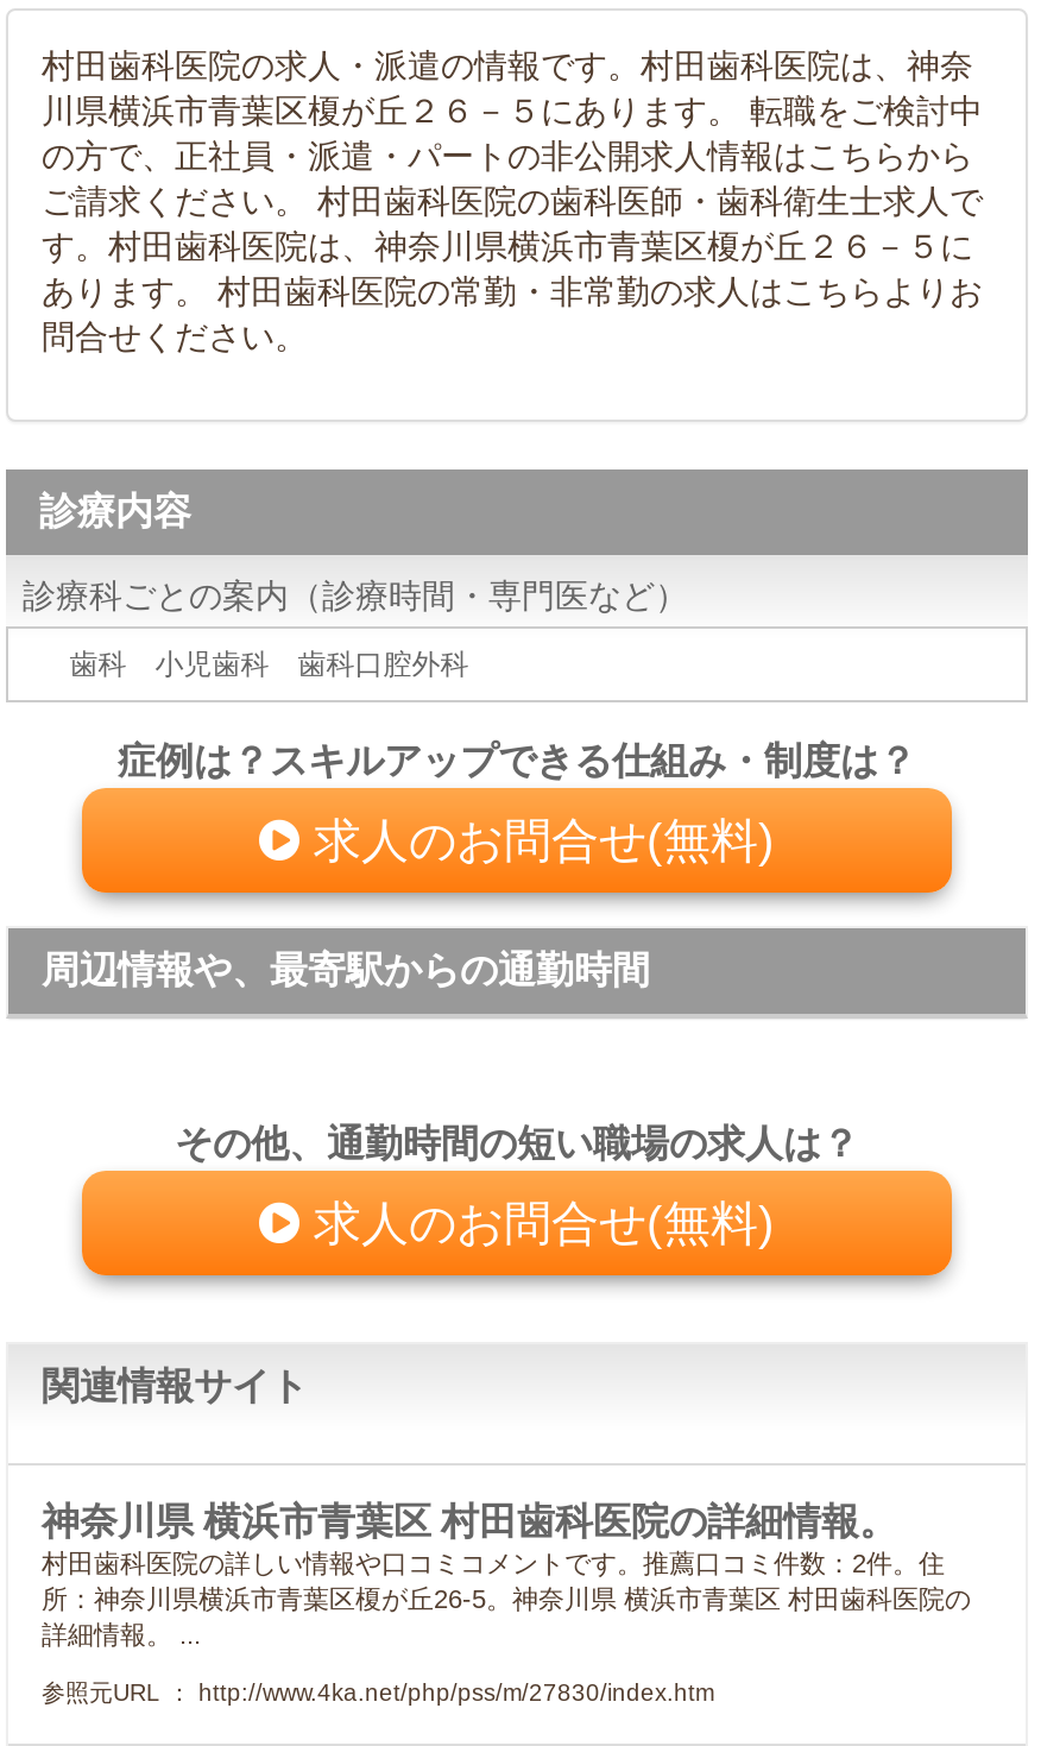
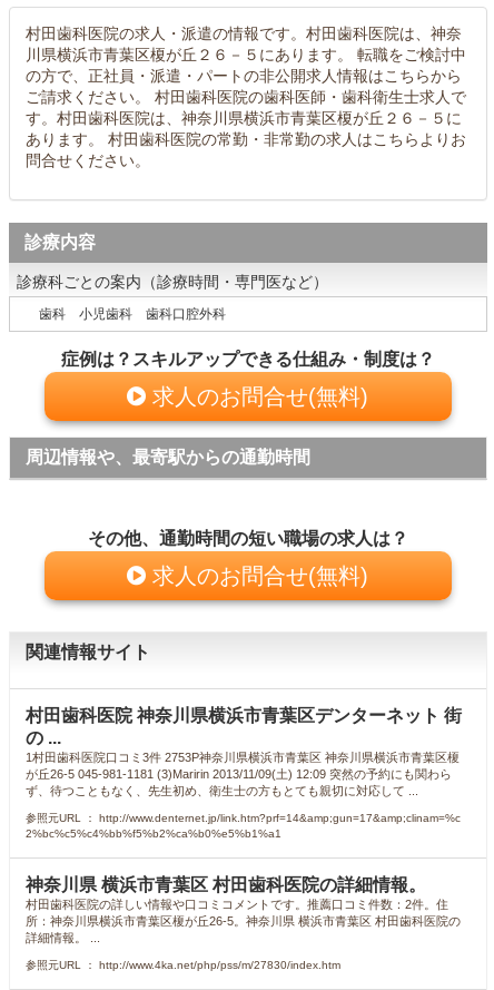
+ 村田歯科医院 神奈川県横浜市青葉区デンターネット 街
+ の ...
+ 1村田歯科医院口コミ3件 2753P神奈川県横浜市青葉区 神奈川県横浜市青葉区榎
+ が丘26-5 045-981-1181 (3)Maririn 2013/11/09(土) 12:09 突然の予約にも関わら
+ ず、待つこともなく、先生初め、衛生士の方もとても親切に対応して ...
+ 参照元URL ： http://www.denternet.jp/link.htm?prf=14&amp;gun=17&amp;clinam=%c
+ 2%bc%c5%c4%bb%f5%b2%ca%b0%e5%b1%a1
